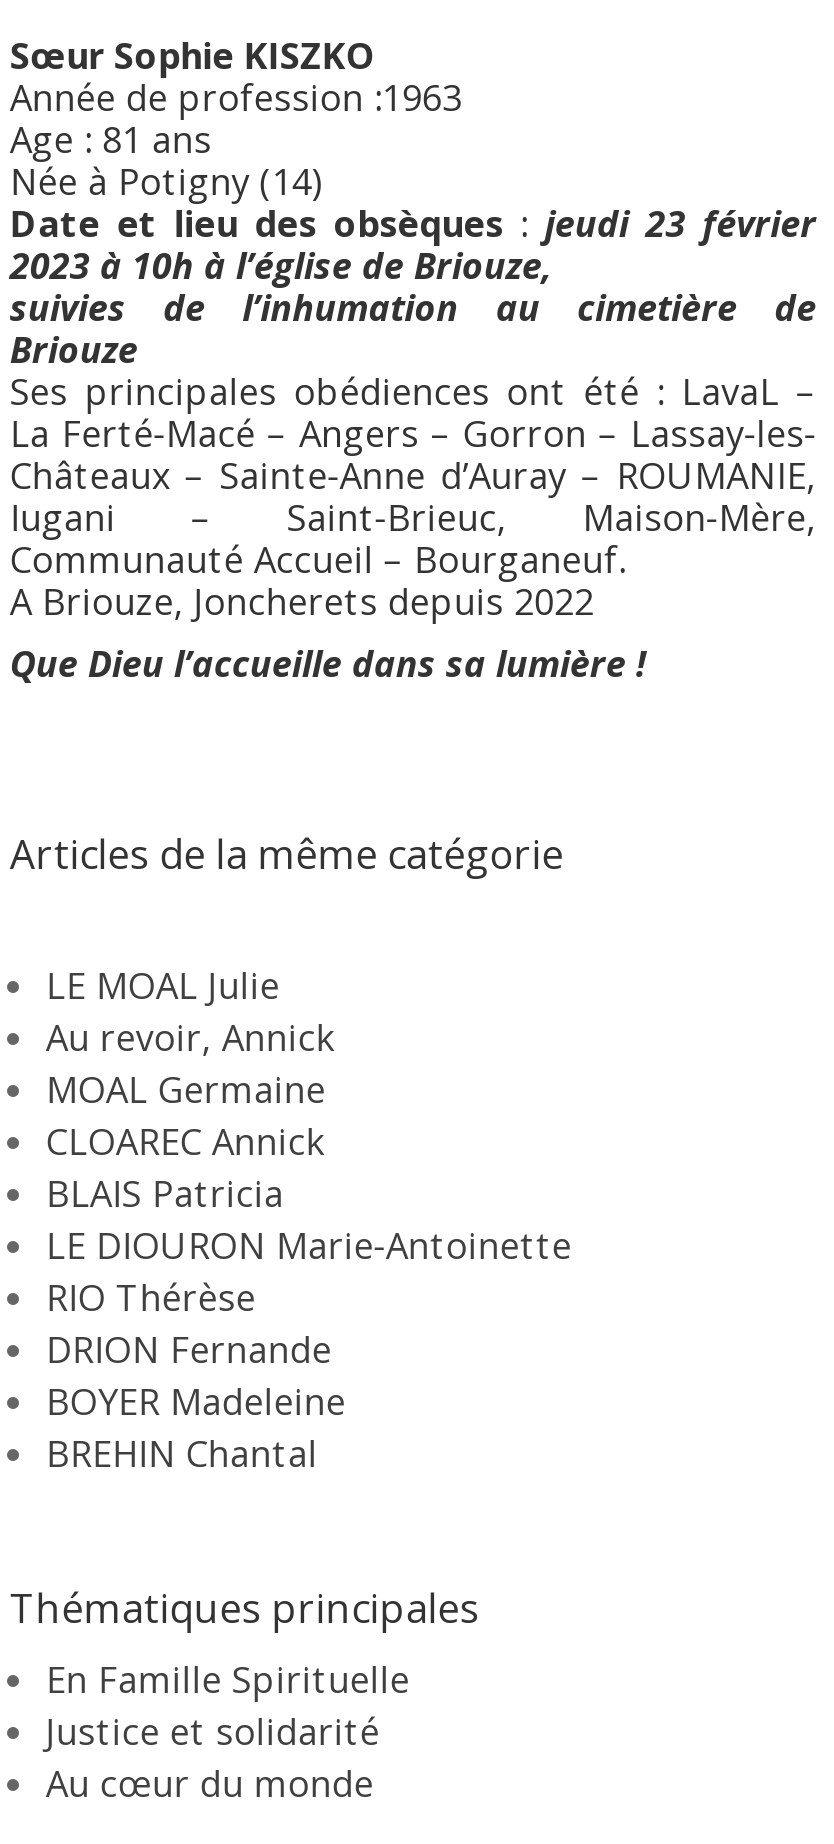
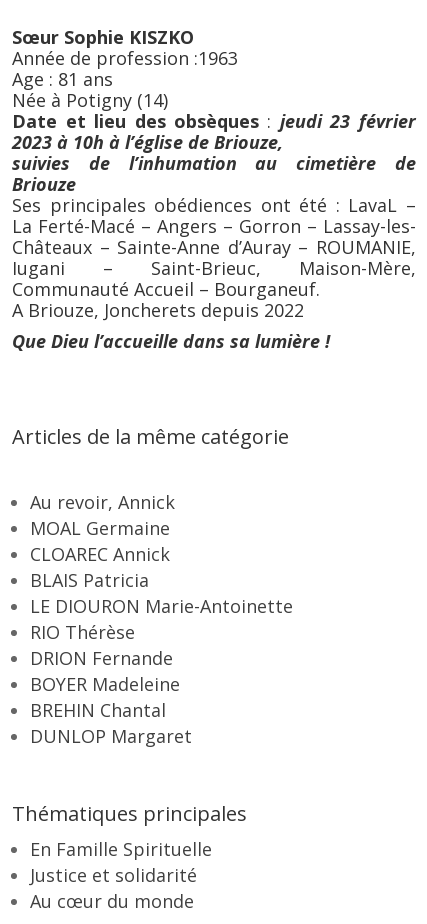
- LE MOAL Julie

moved up: Au revoir, Annick | MOAL Germaine | CLOAREC Annick | ... | BOYER Madeleine | BREHIN Chantal

+ DUNLOP Margaret
